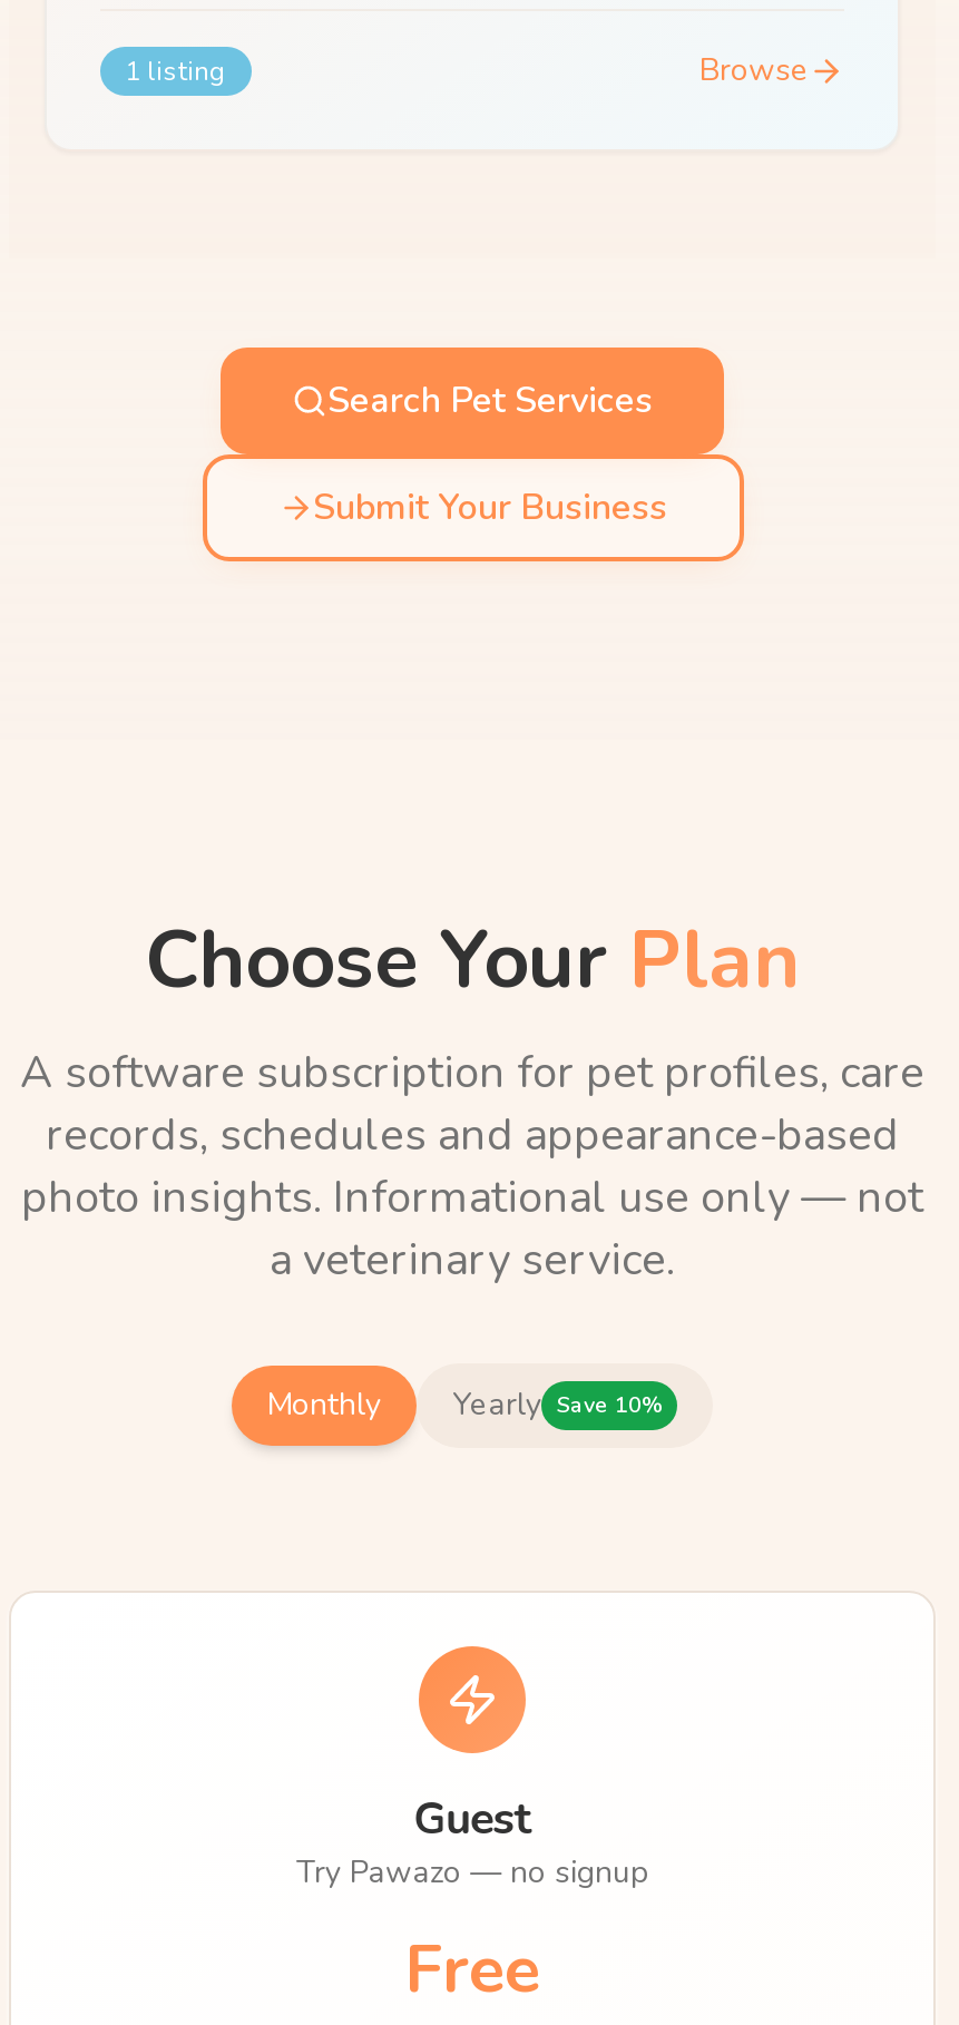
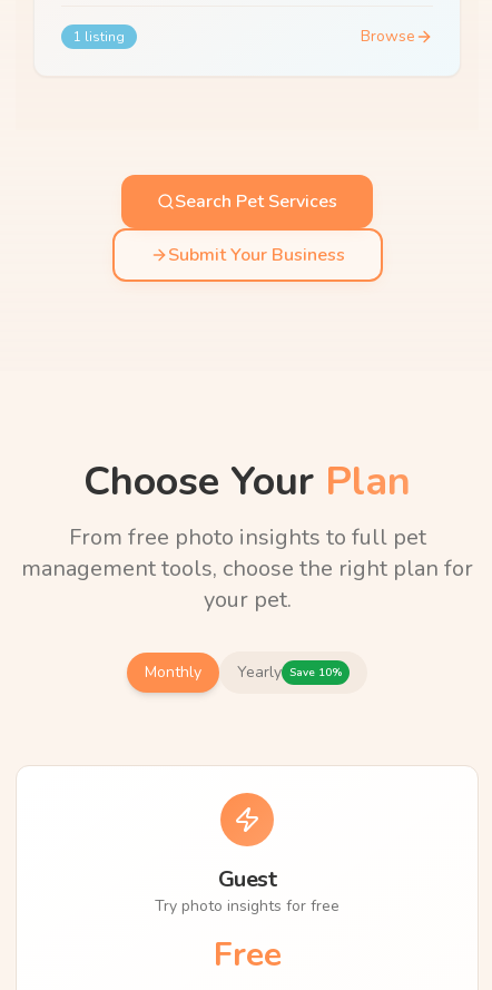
- A software subscription for pet profiles, care
- records, schedules and appearance-based
- photo insights. Informational use only — not
- a veterinary service.
+ From free photo insights to full pet
+ management tools, choose the right plan for
+ your pet.

- Try Pawazo — no signup
+ Try photo insights for free
